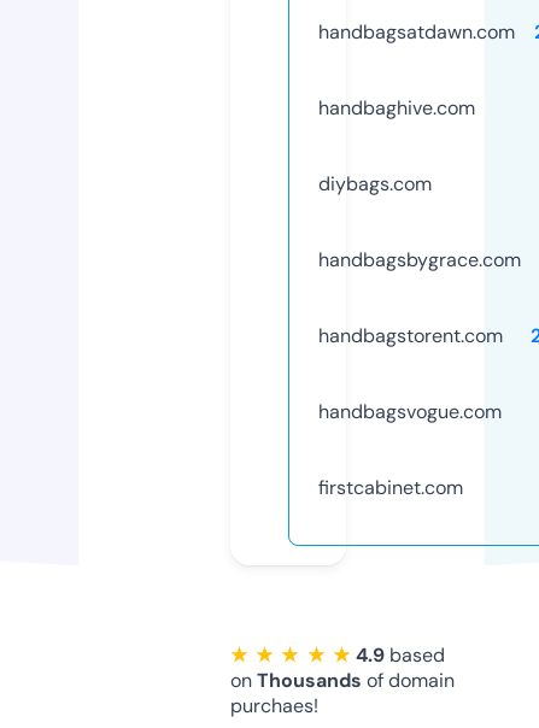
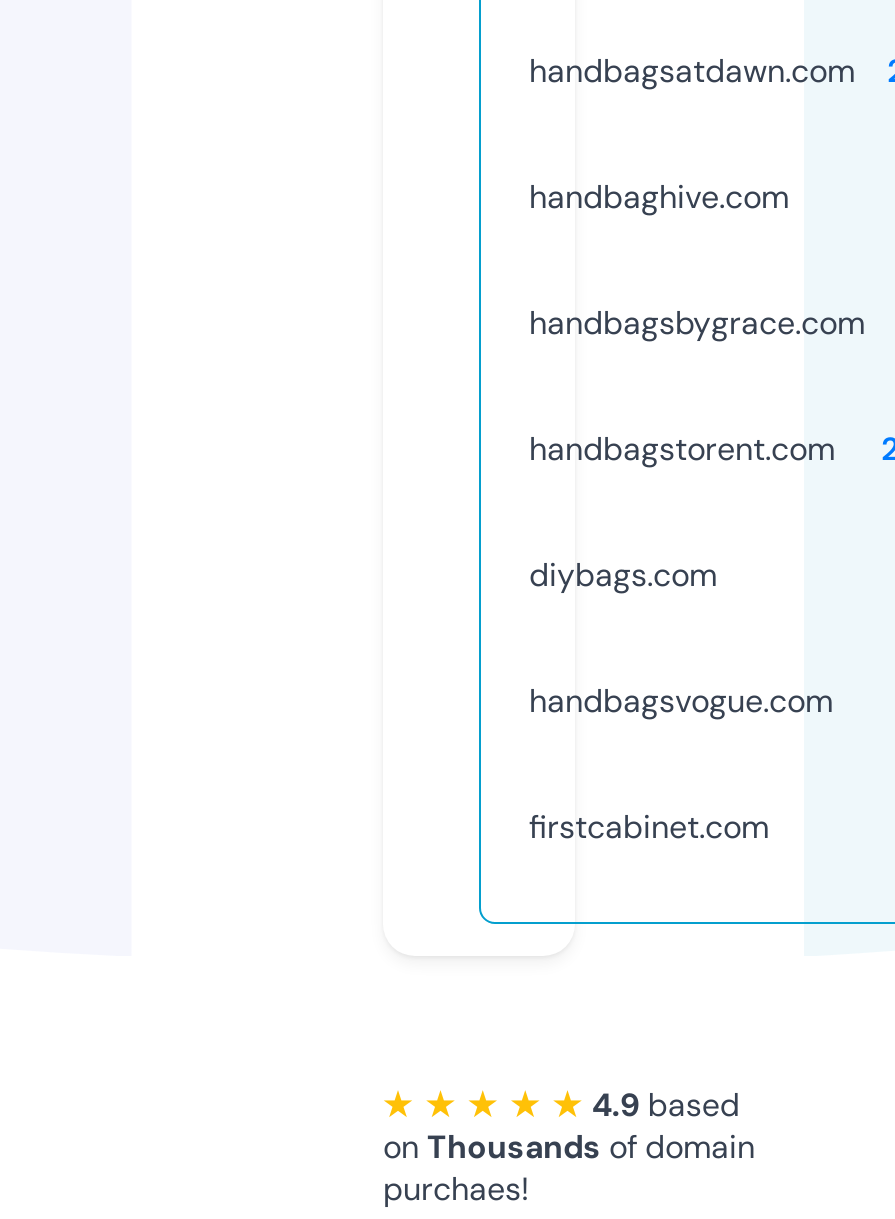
moved down: diybags.com

moved up: handbagsbygrace.com | handbagstorent.com
